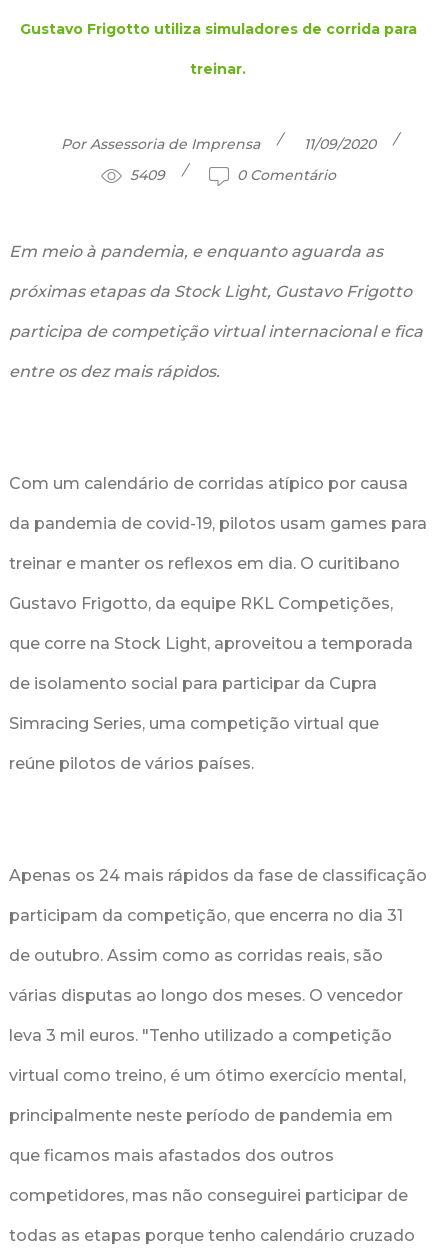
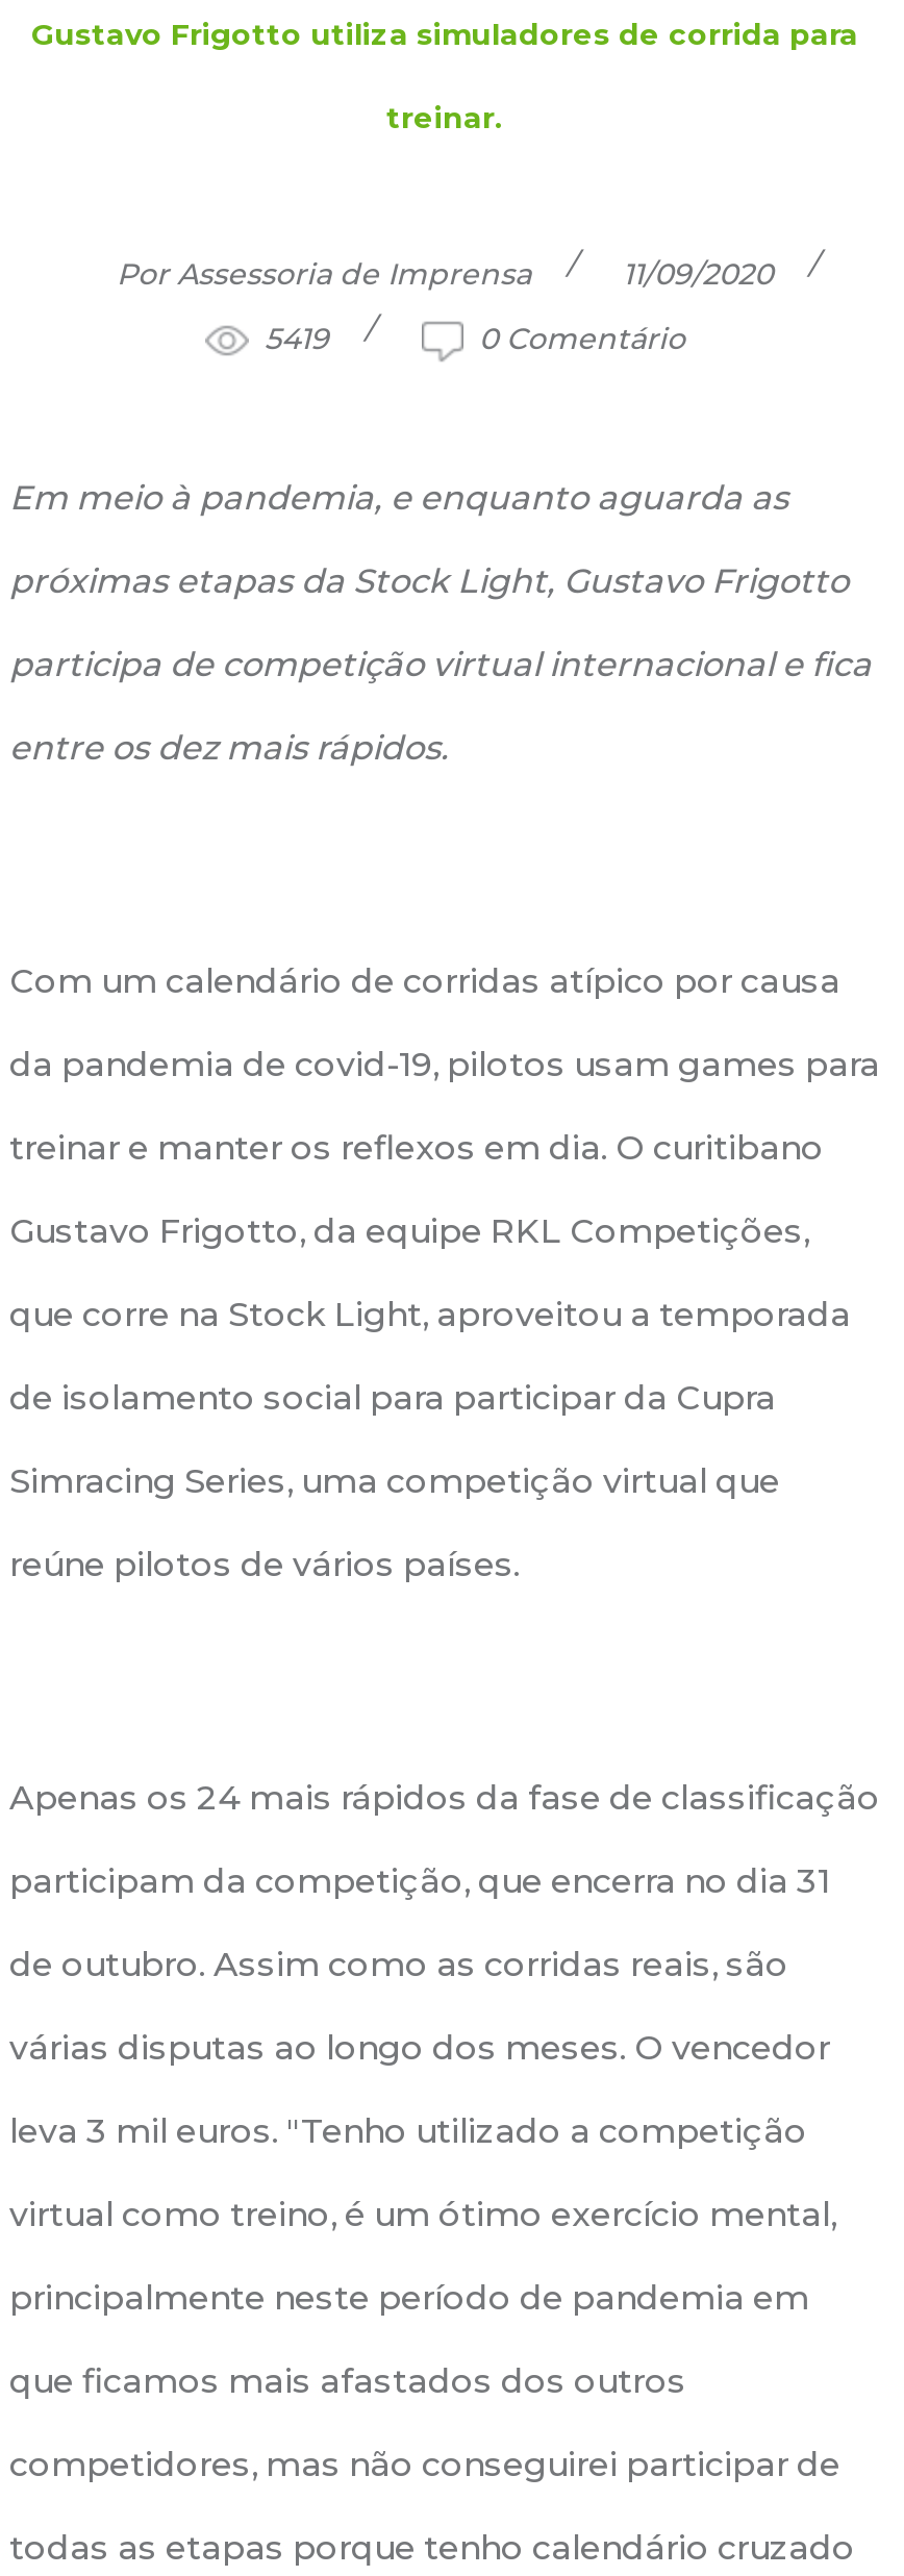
- 5409
+ 5419
